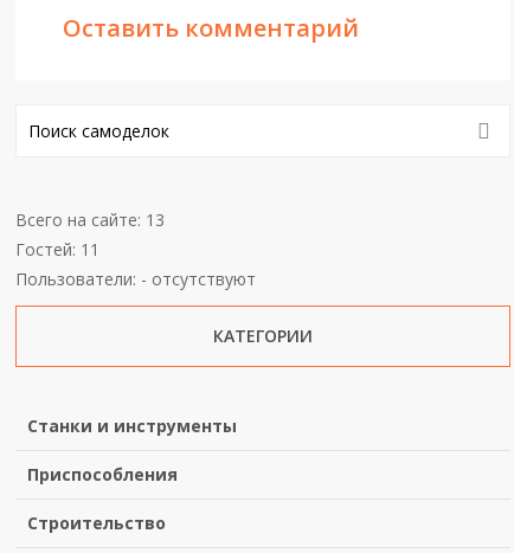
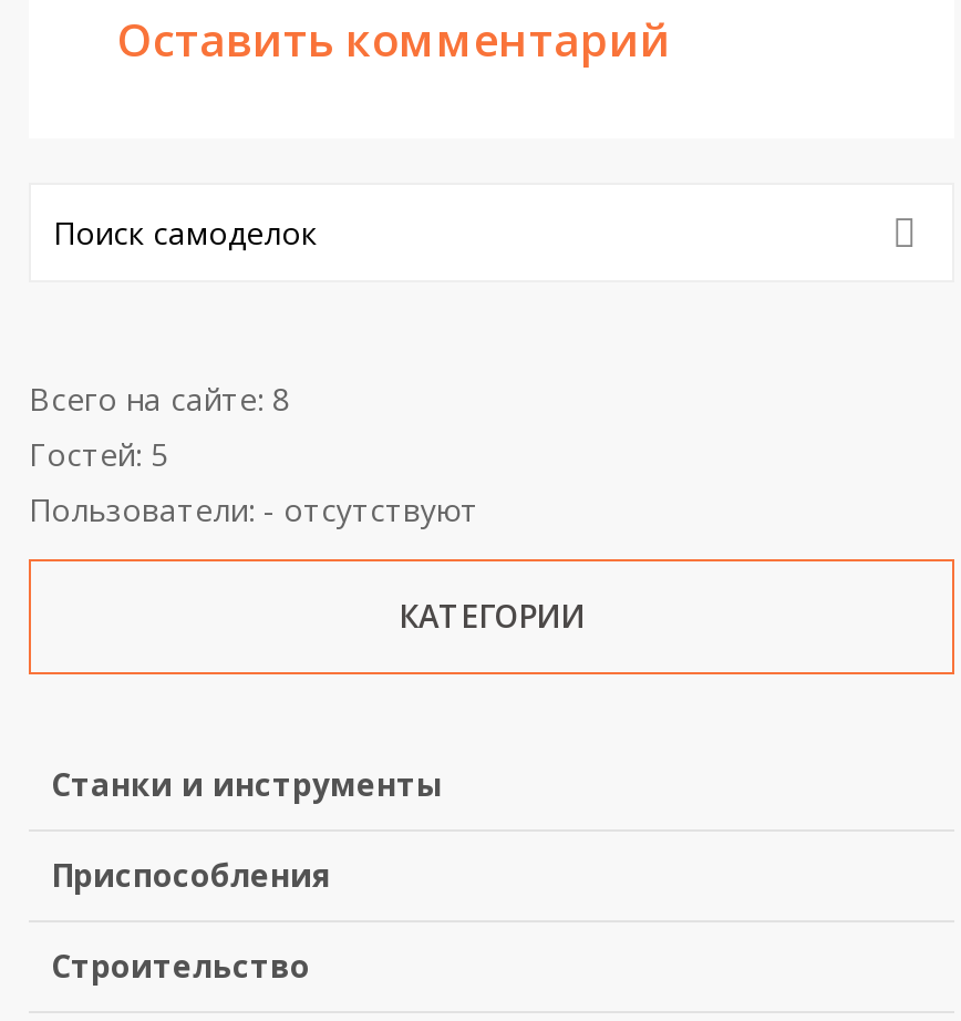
- Всего на сайте: 13
+ Всего на сайте: 8

- Гостей: 11
+ Гостей: 5
